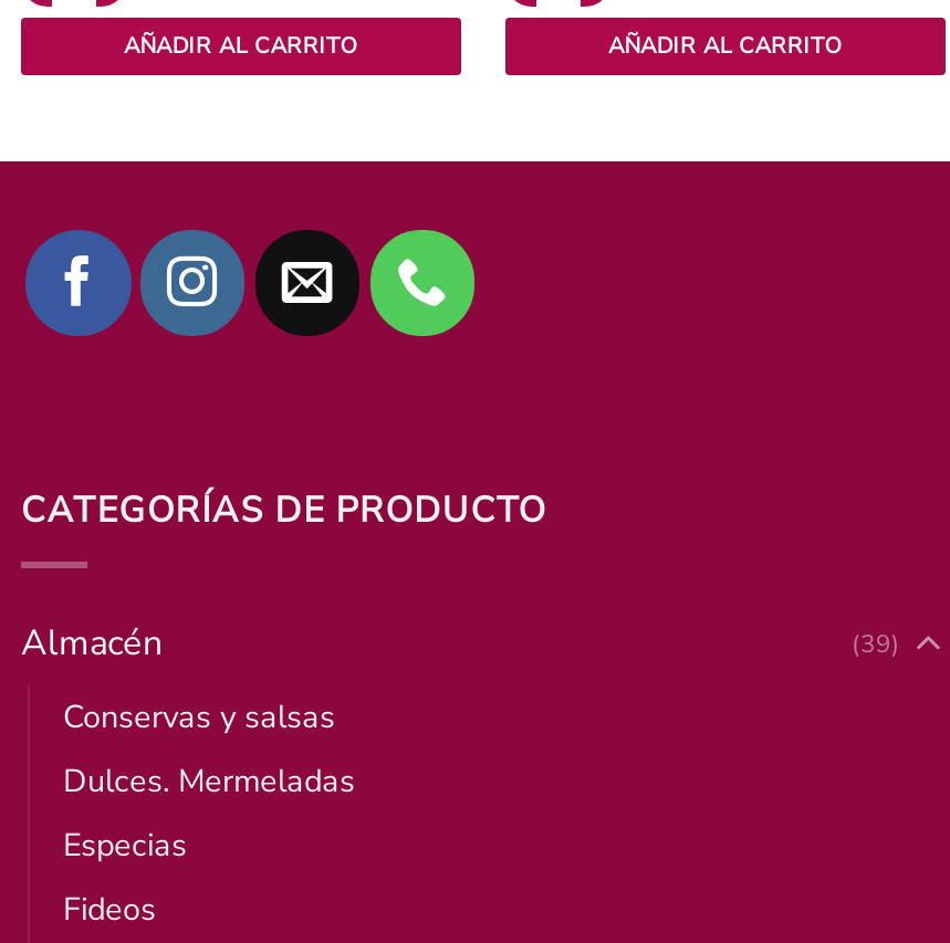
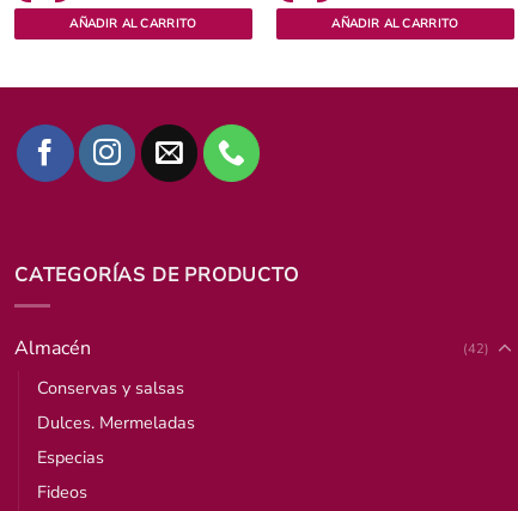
- (39)
+ (42)
